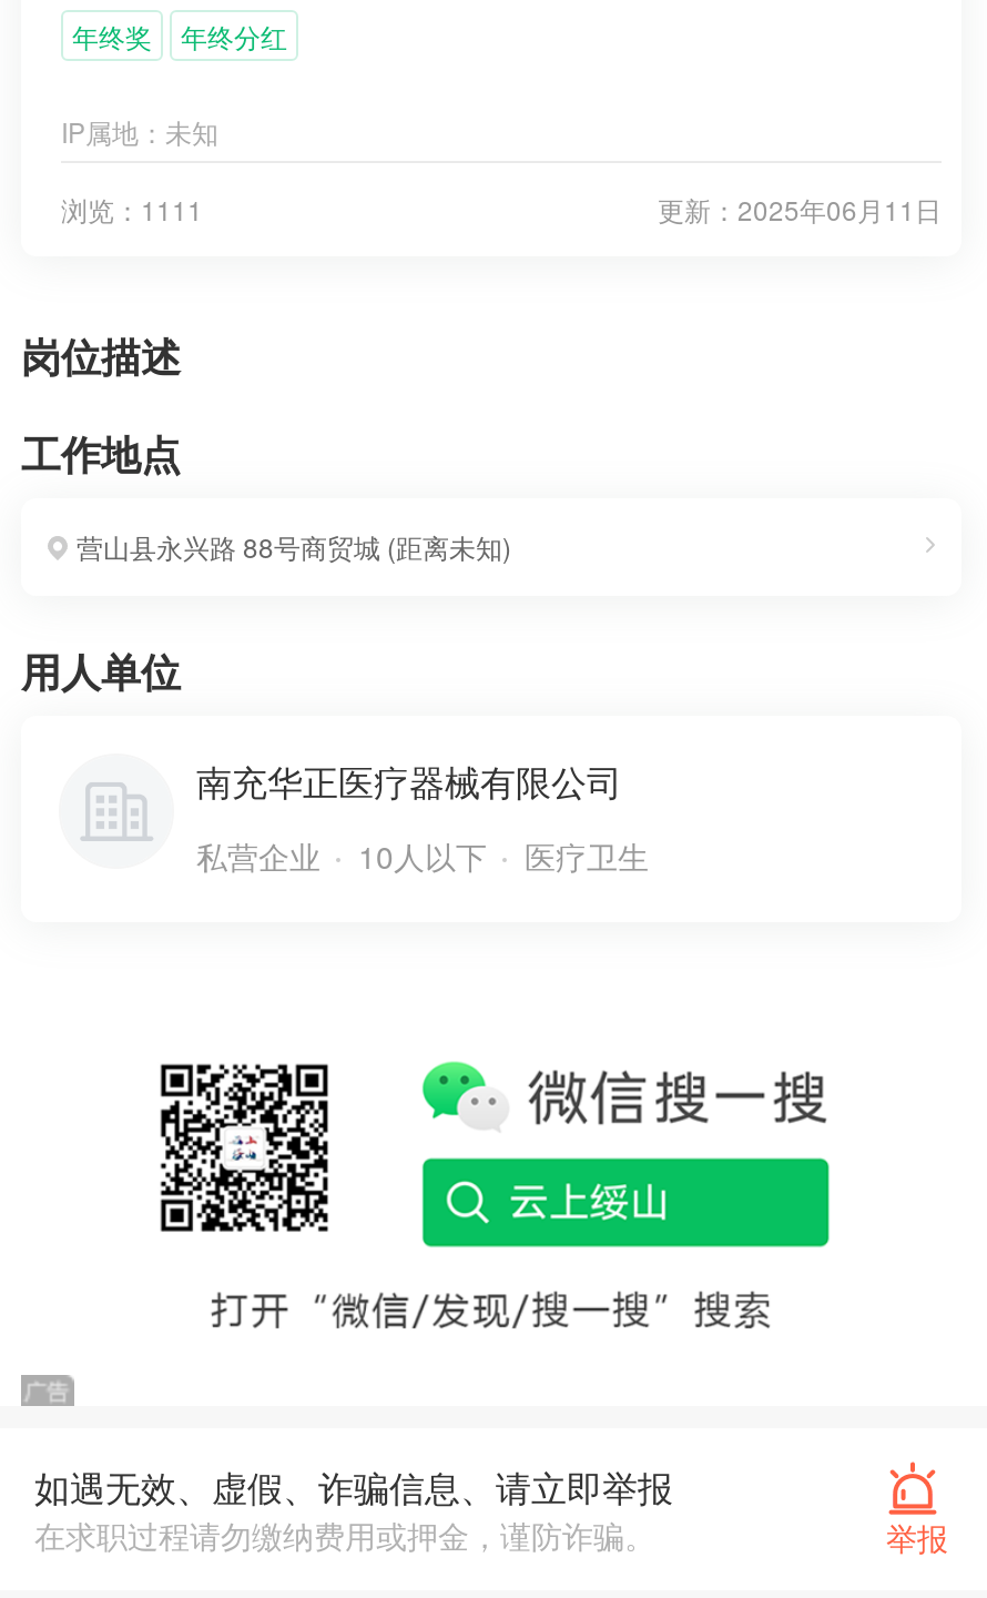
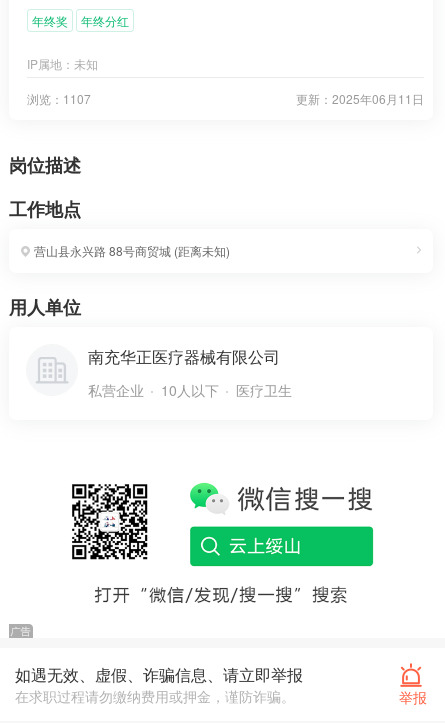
- 浏览：1111
+ 浏览：1107
